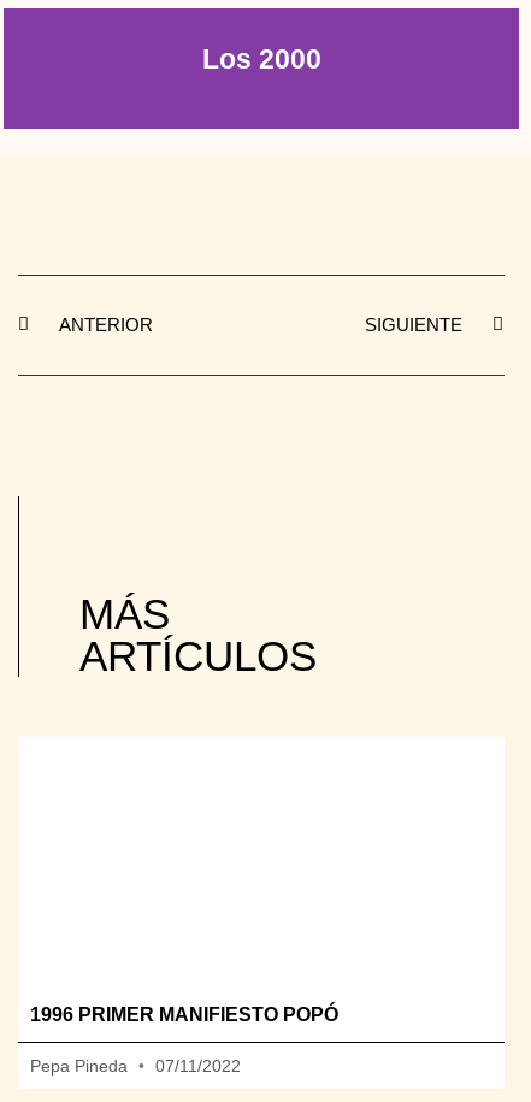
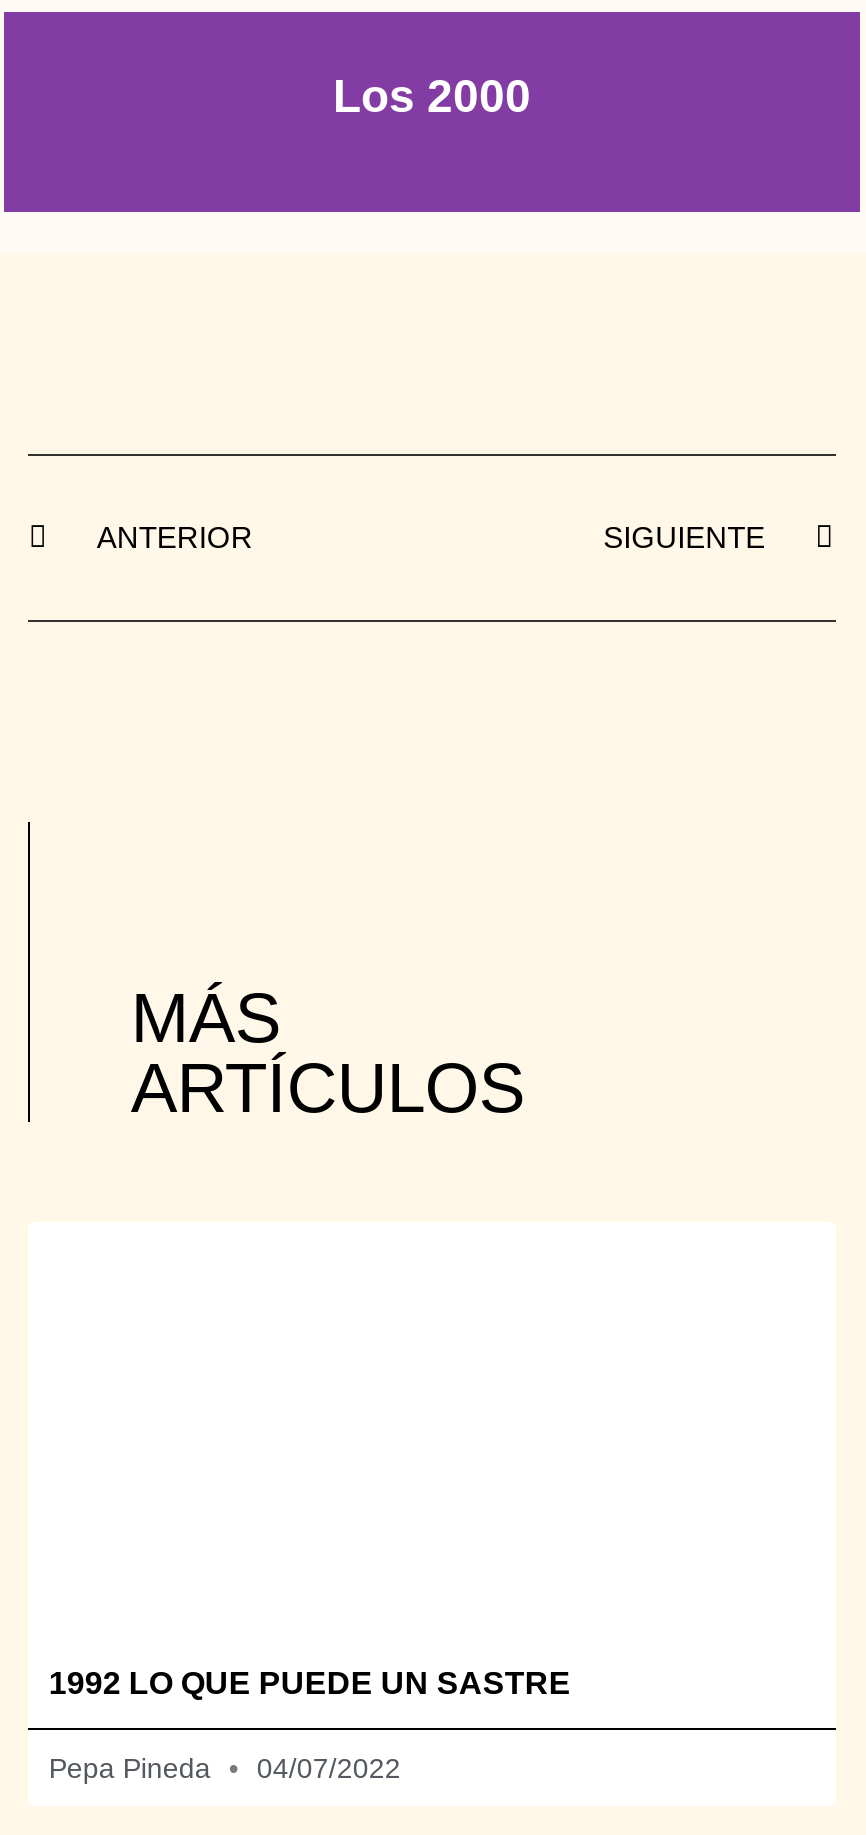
- 1996 PRIMER MANIFIESTO POPÓ
+ 1992 LO QUE PUEDE UN SASTRE

- Pepa Pineda 07/11/2022
+ Pepa Pineda 04/07/2022
